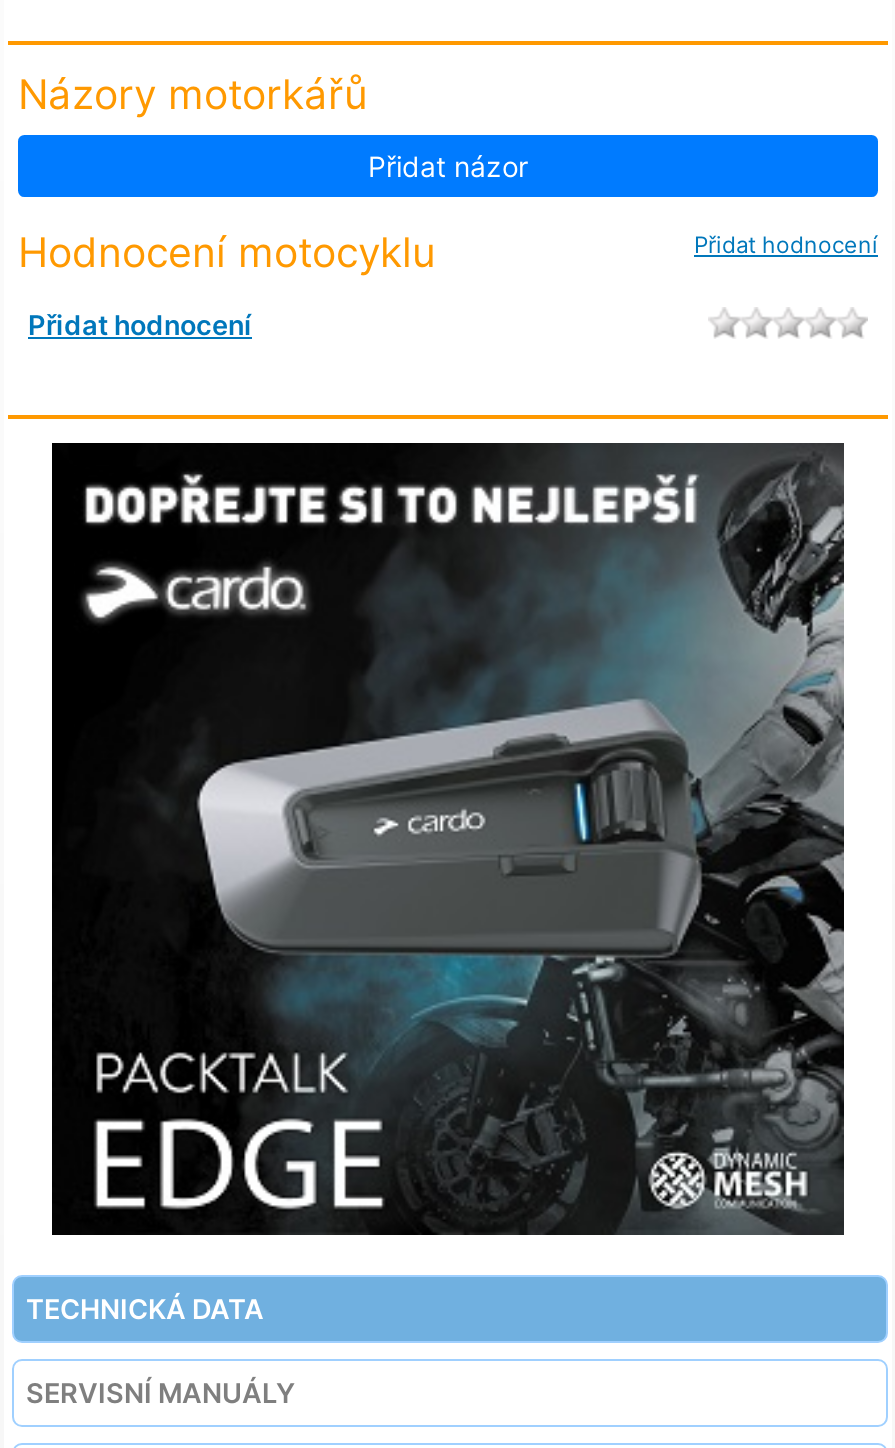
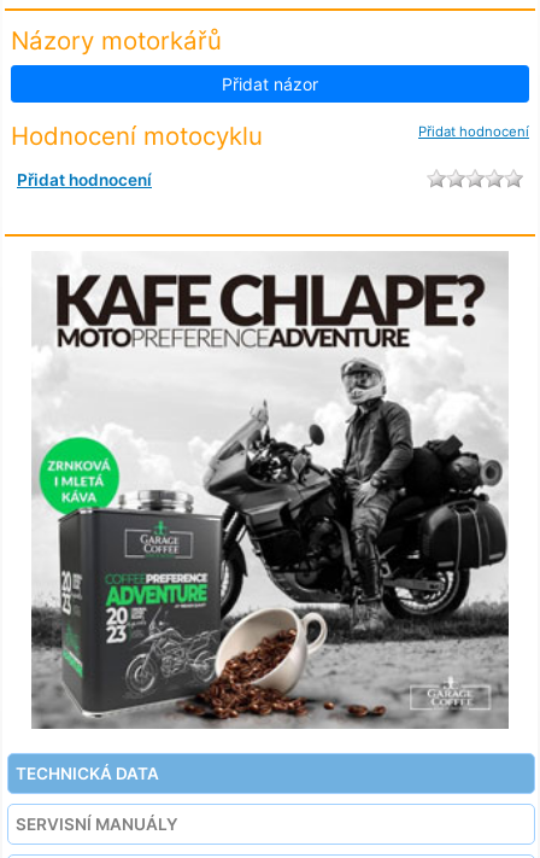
- [image]
+ [image]
